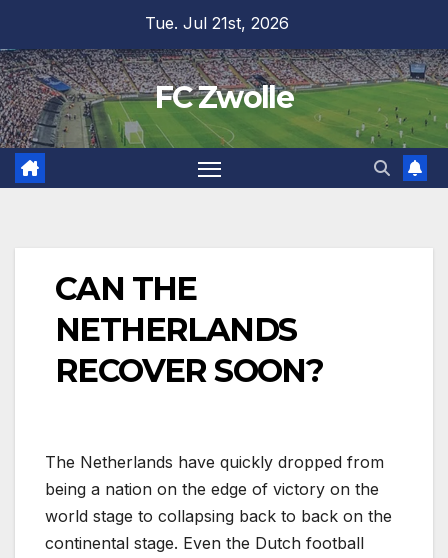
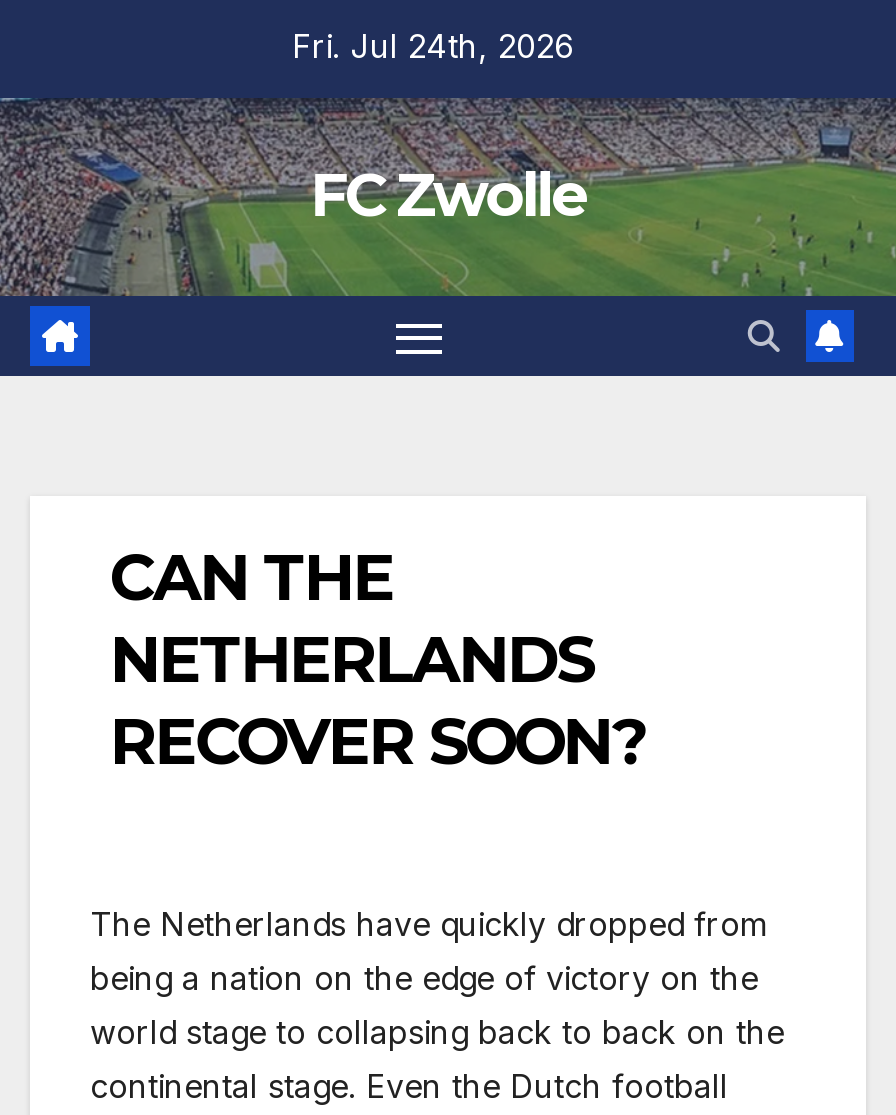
- Tue. Jul 21st, 2026
+ Fri. Jul 24th, 2026
